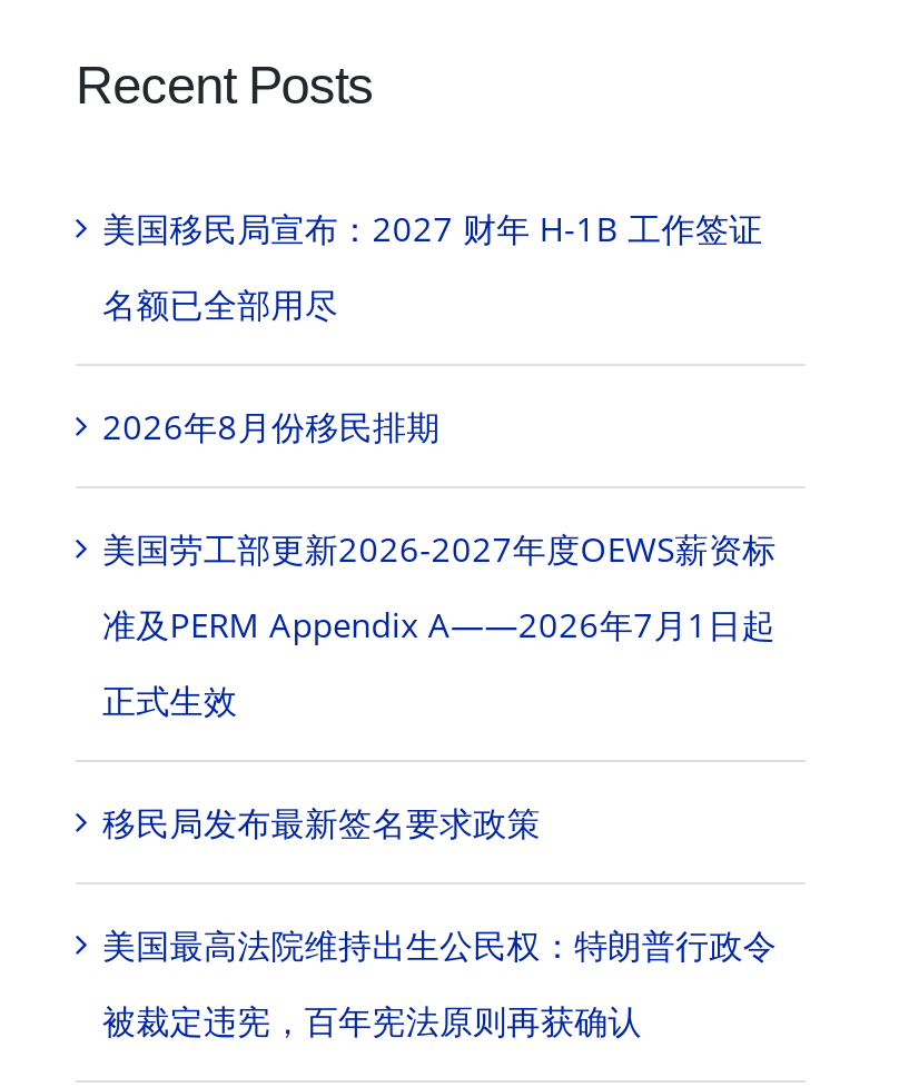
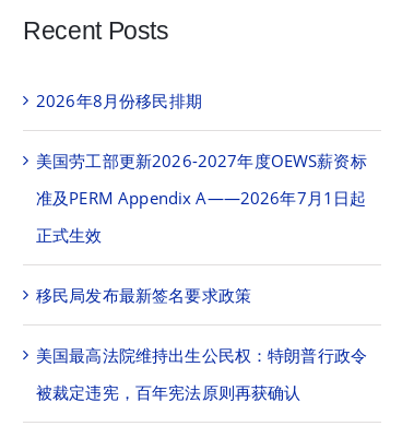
- 美国移民局宣布：2027 财年 H-1B 工作签证
- 名额已全部用尽
